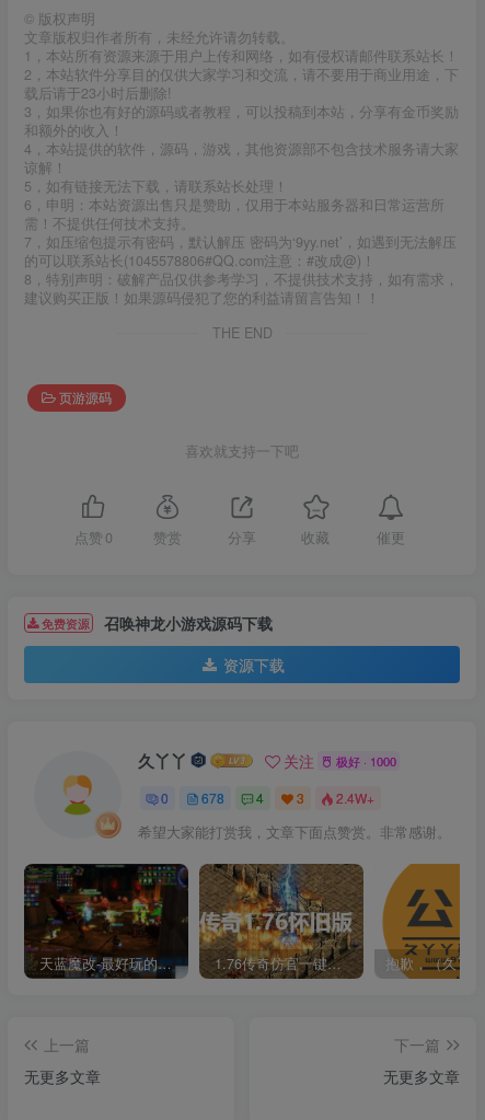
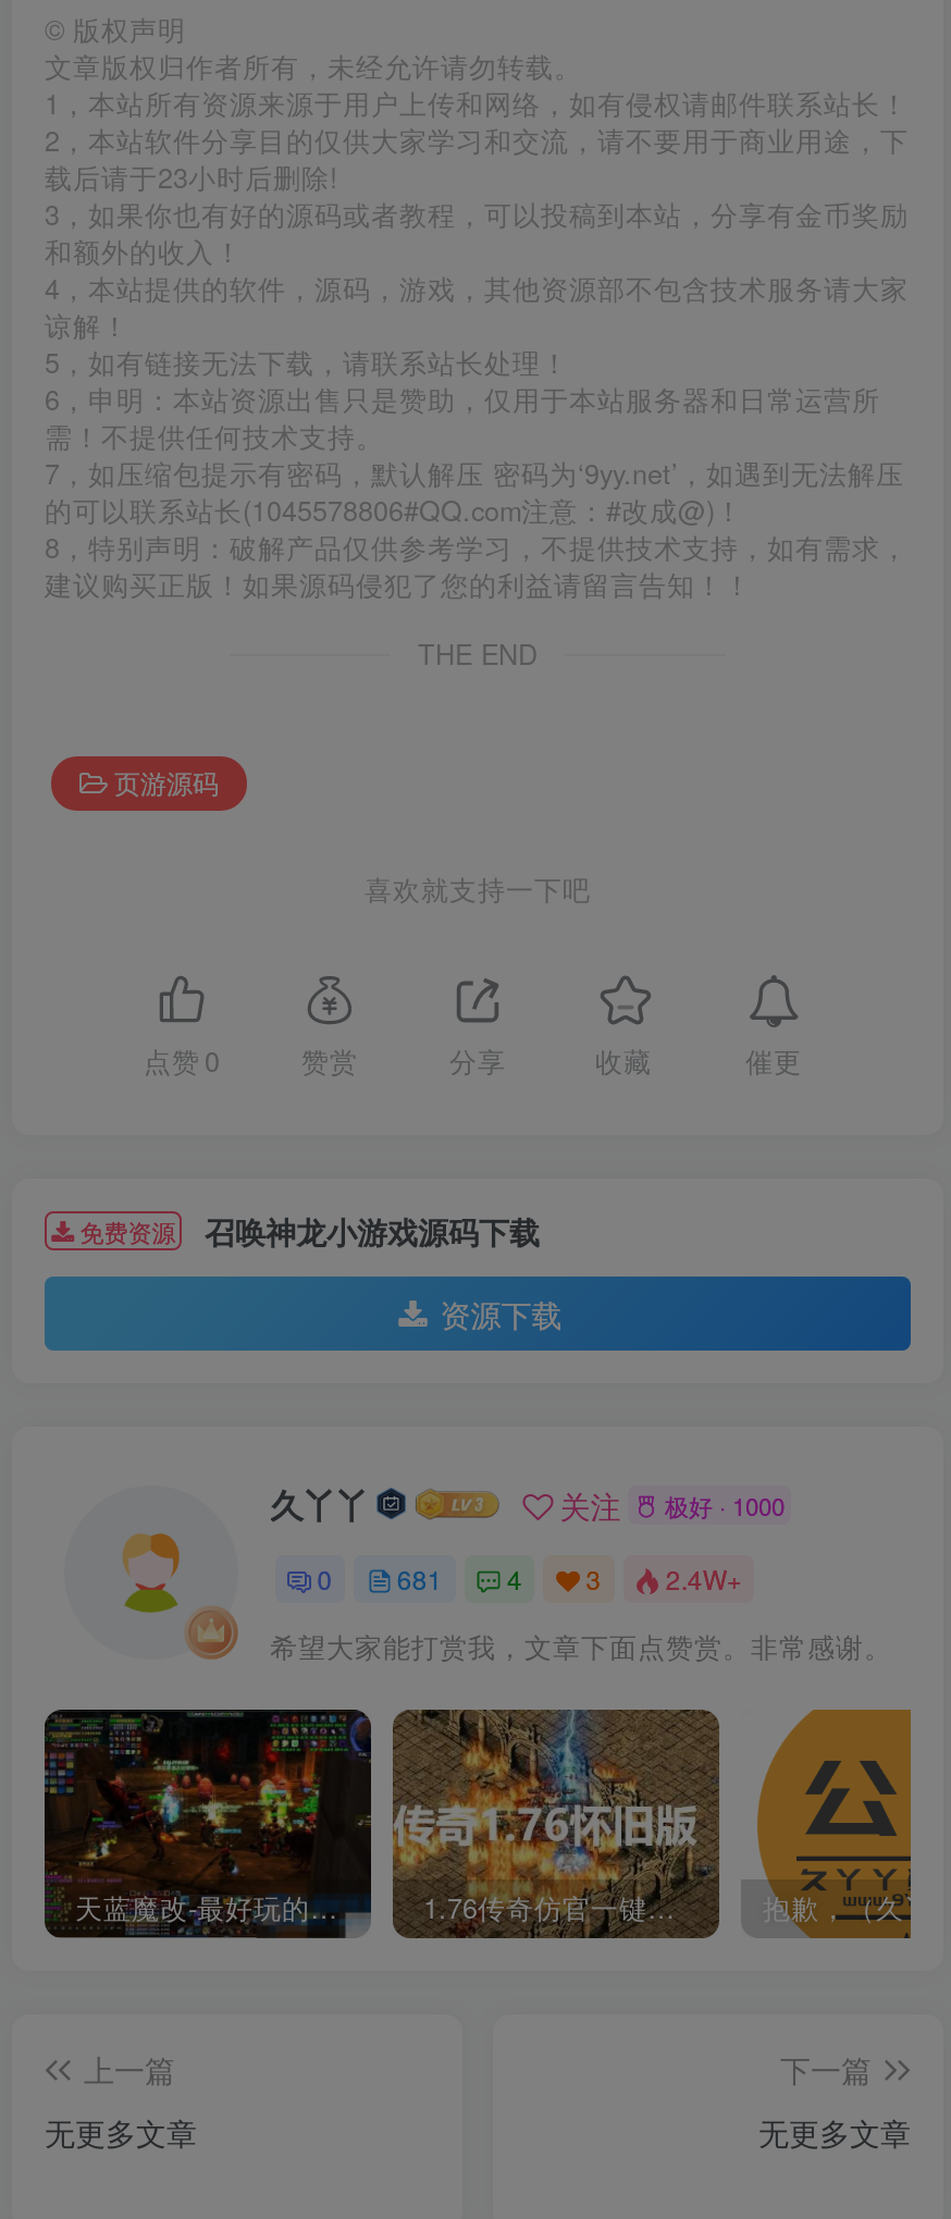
- 0 678 4 3 2.4W+
+ 0 681 4 3 2.4W+
